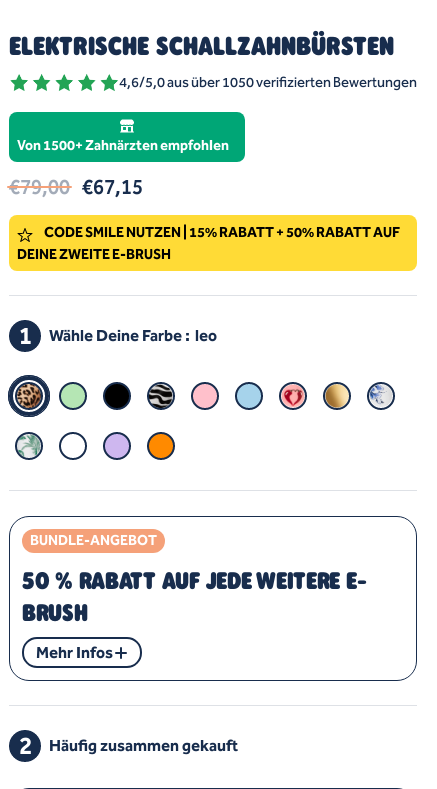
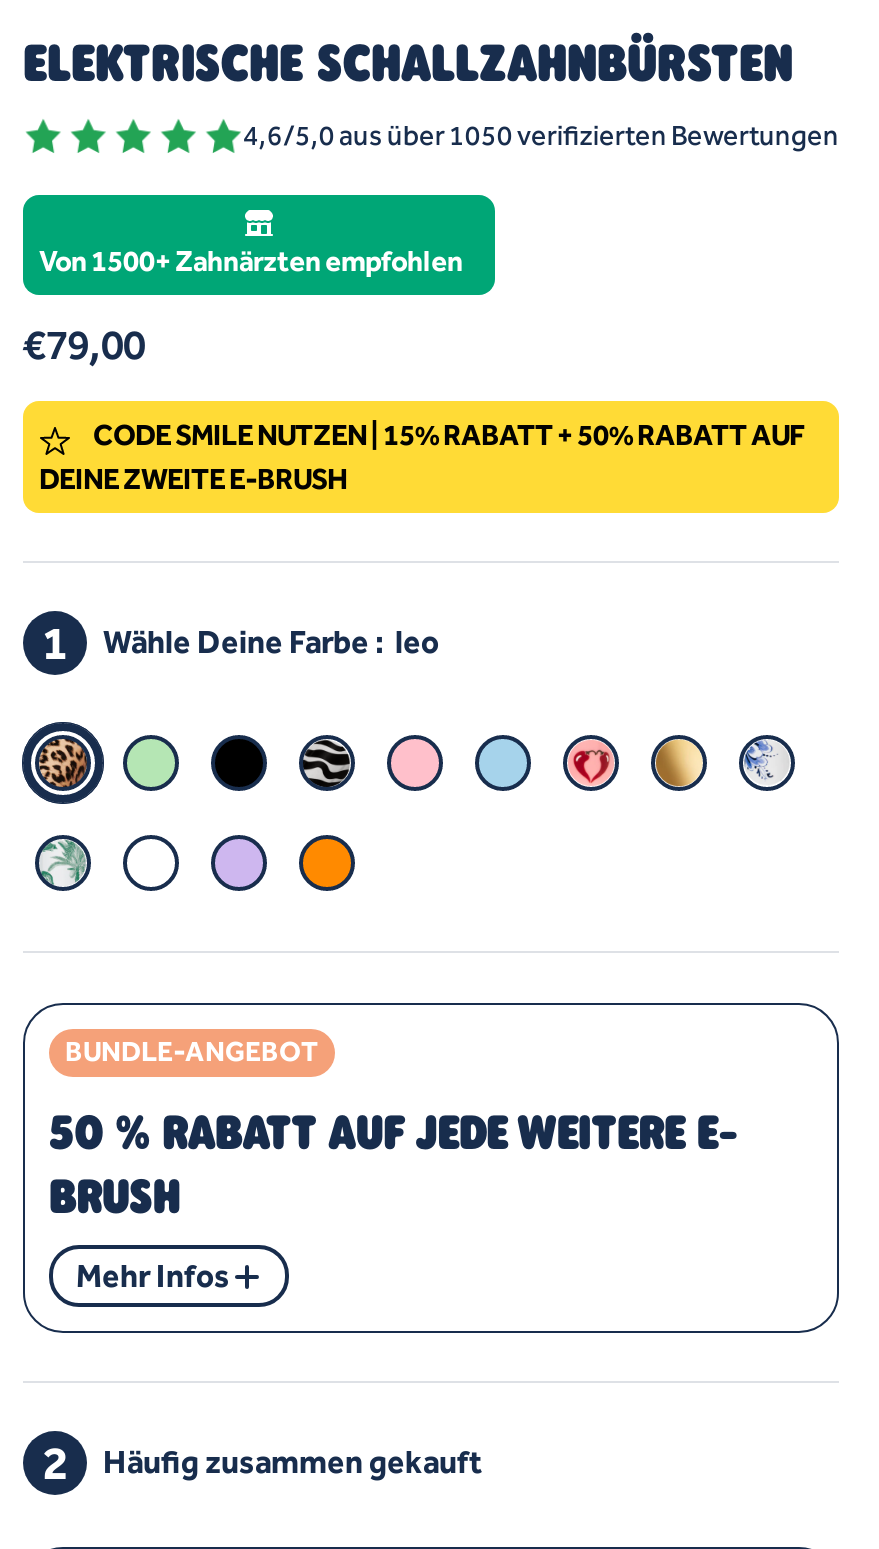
- €79,00 €67,15
+ €79,00
